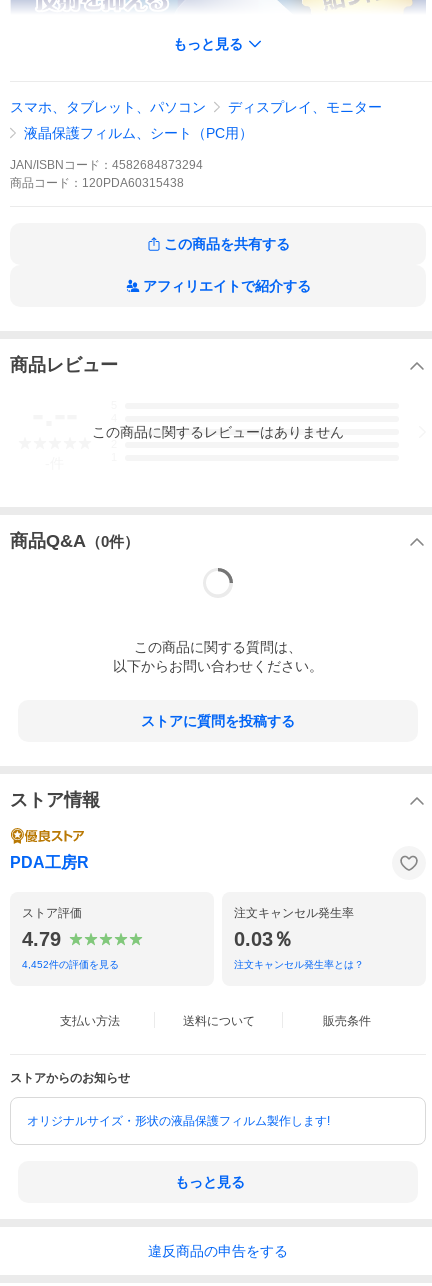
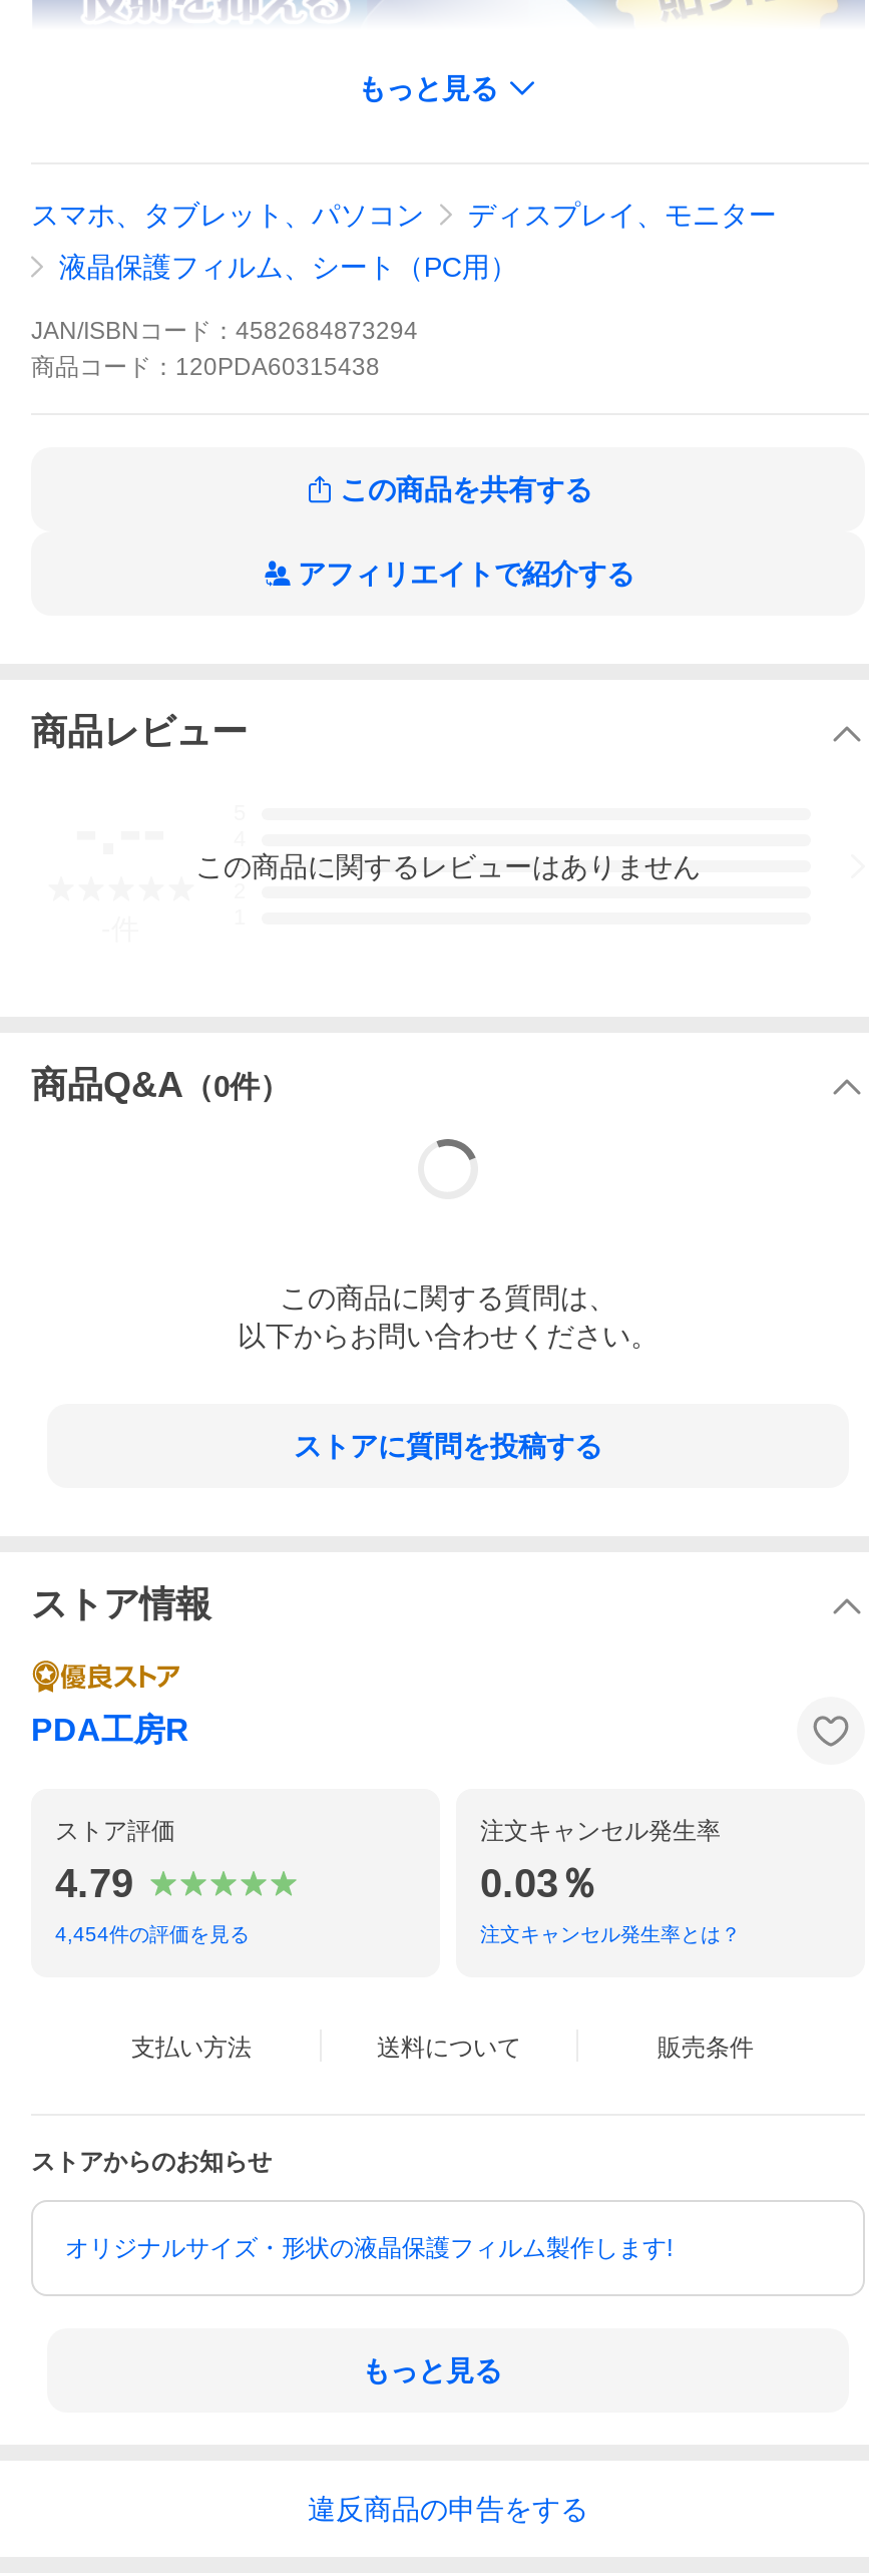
- 4,452件の評価を見る
+ 4,454件の評価を見る
